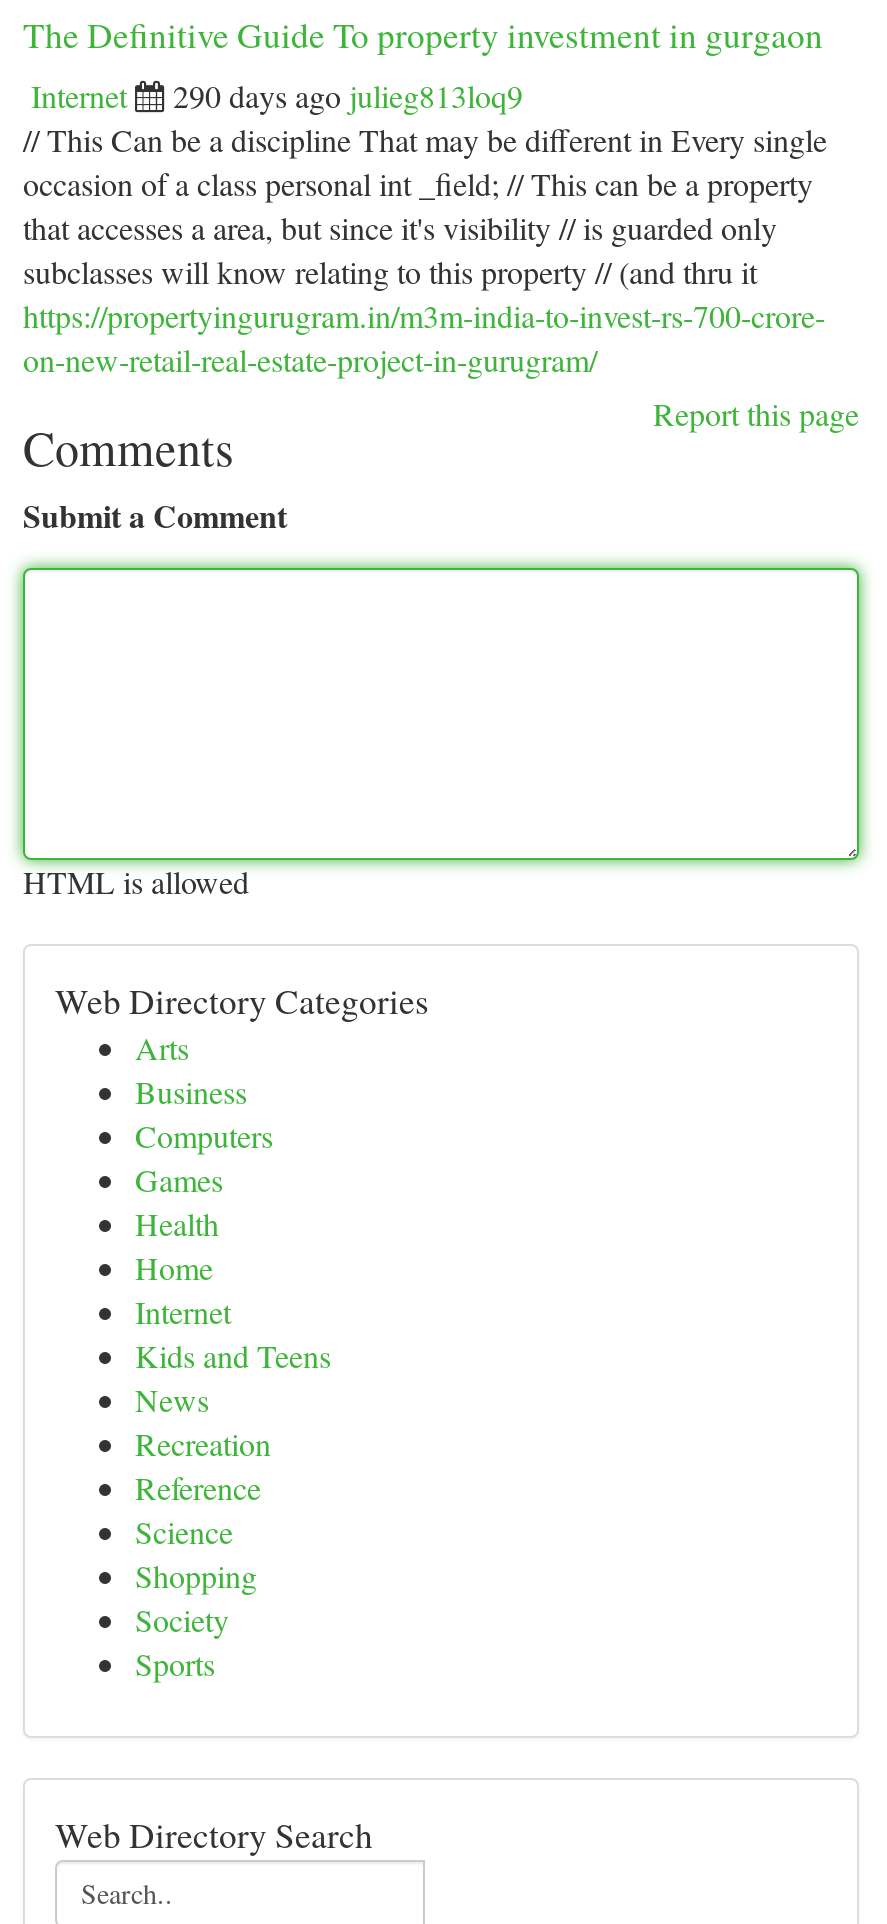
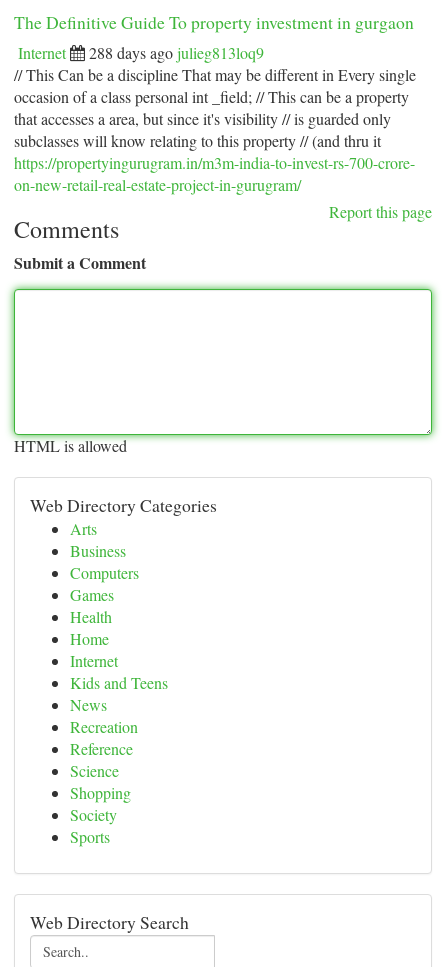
- 290 days ago julieg813loq9
+ 288 days ago julieg813loq9
